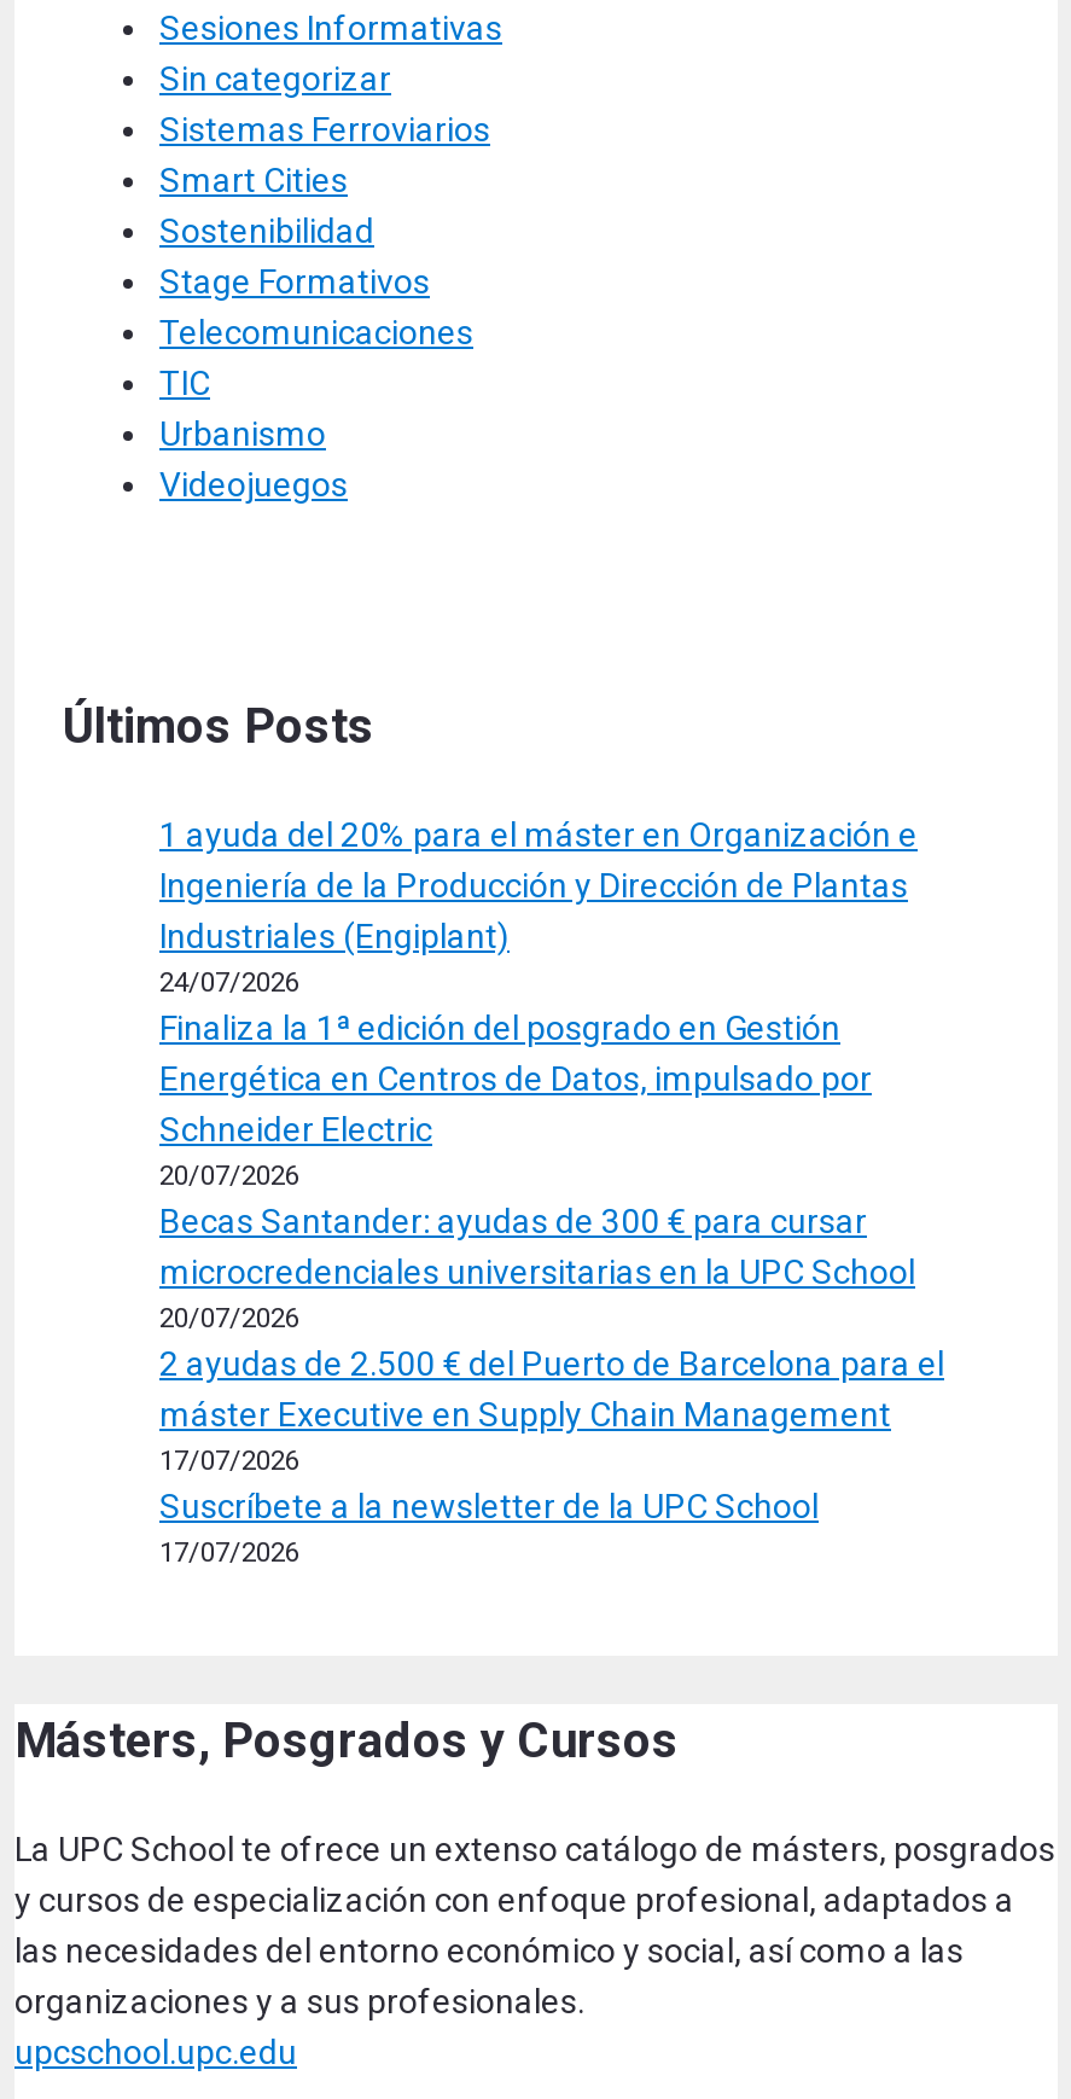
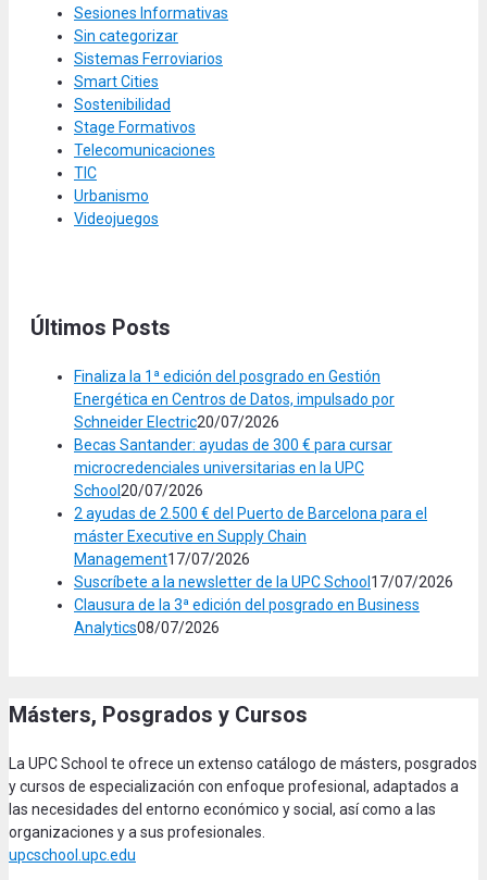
- 1 ayuda del 20% para el máster en Organización e
- Ingeniería de la Producción y Dirección de Plantas
- Industriales (Engiplant)
- 24/07/2026

moved up: Finaliza la 1ª edición del posgrado en Gestión | Energética en Centros de Datos, impulsado por

moved up: Becas Santander: ayudas de 300 € para cursar

moved up: 2 ayudas de 2.500 € del Puerto de Barcelona para el

- máster Executive en Supply Chain Management
- 17/07/2026
- Suscríbete a la newsletter de la UPC School
- 17/07/2026
+ máster Executive en Supply Chain
+ Management17/07/2026
+ Suscríbete a la newsletter de la UPC School17/07/2026
+ Clausura de la 3ª edición del posgrado en Business
+ Analytics08/07/2026
